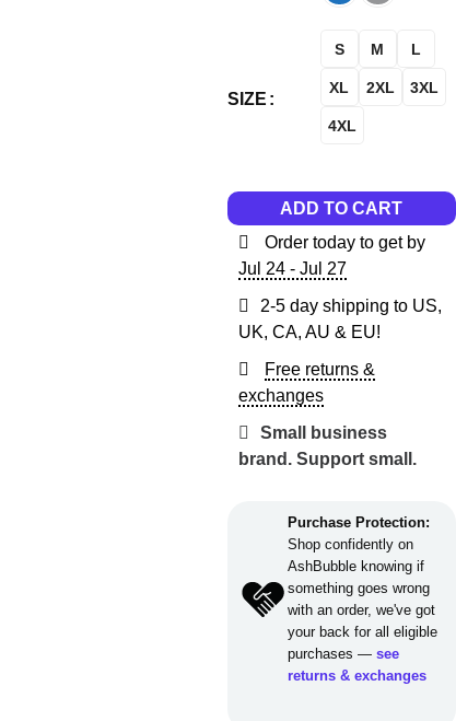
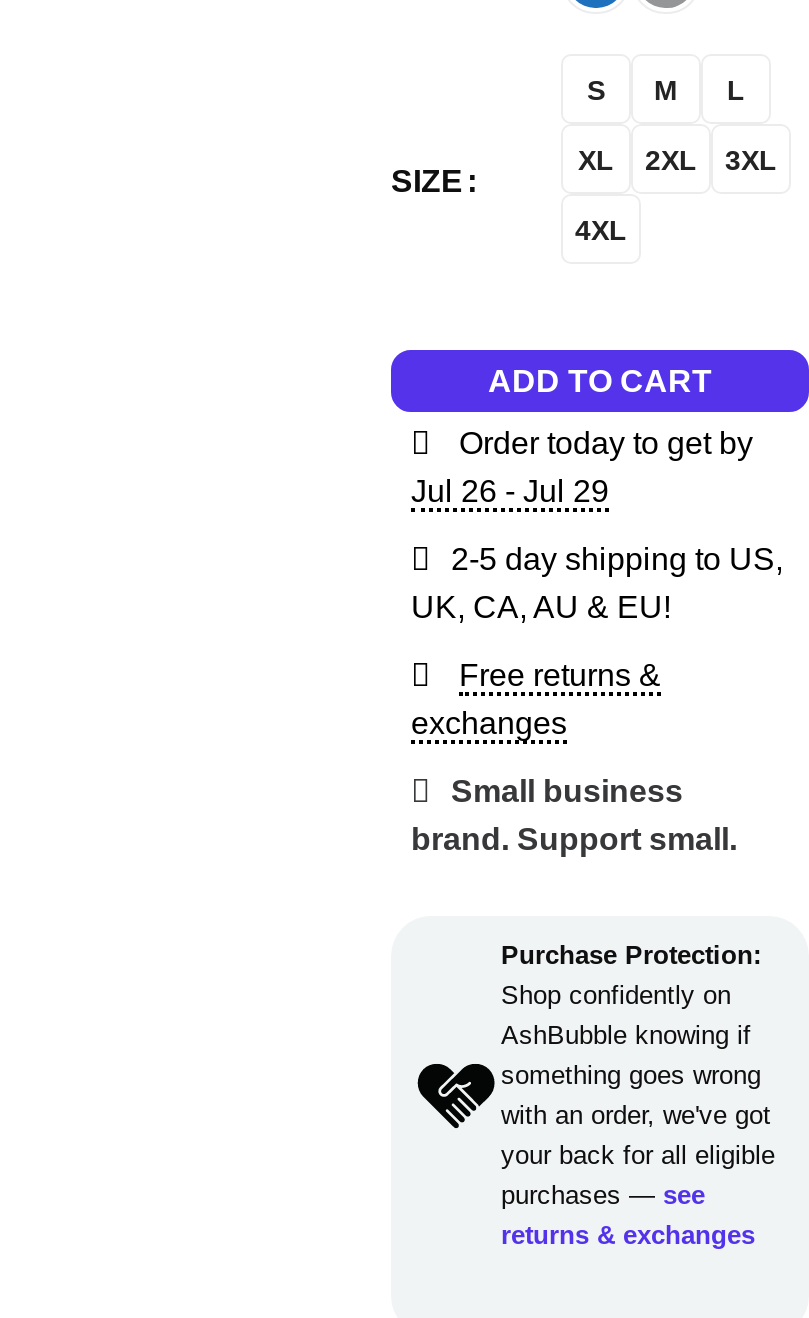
- Jul 24 - Jul 27
+ Jul 26 - Jul 29
